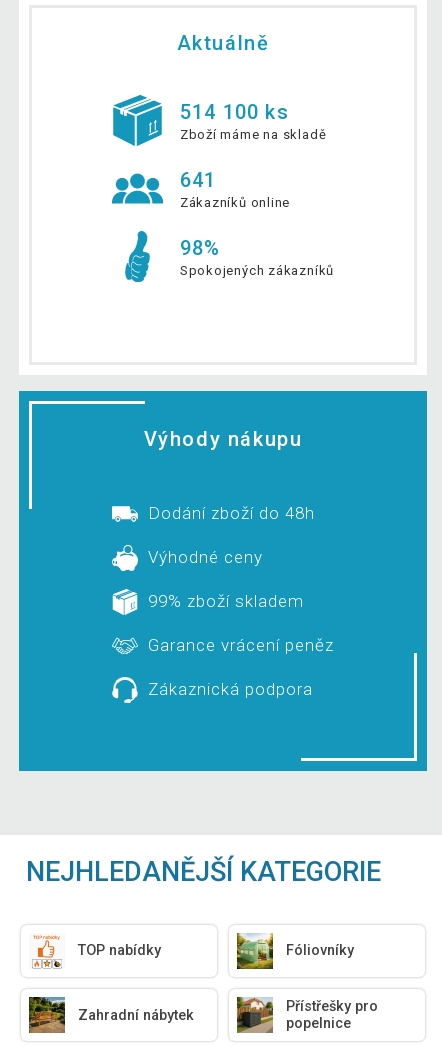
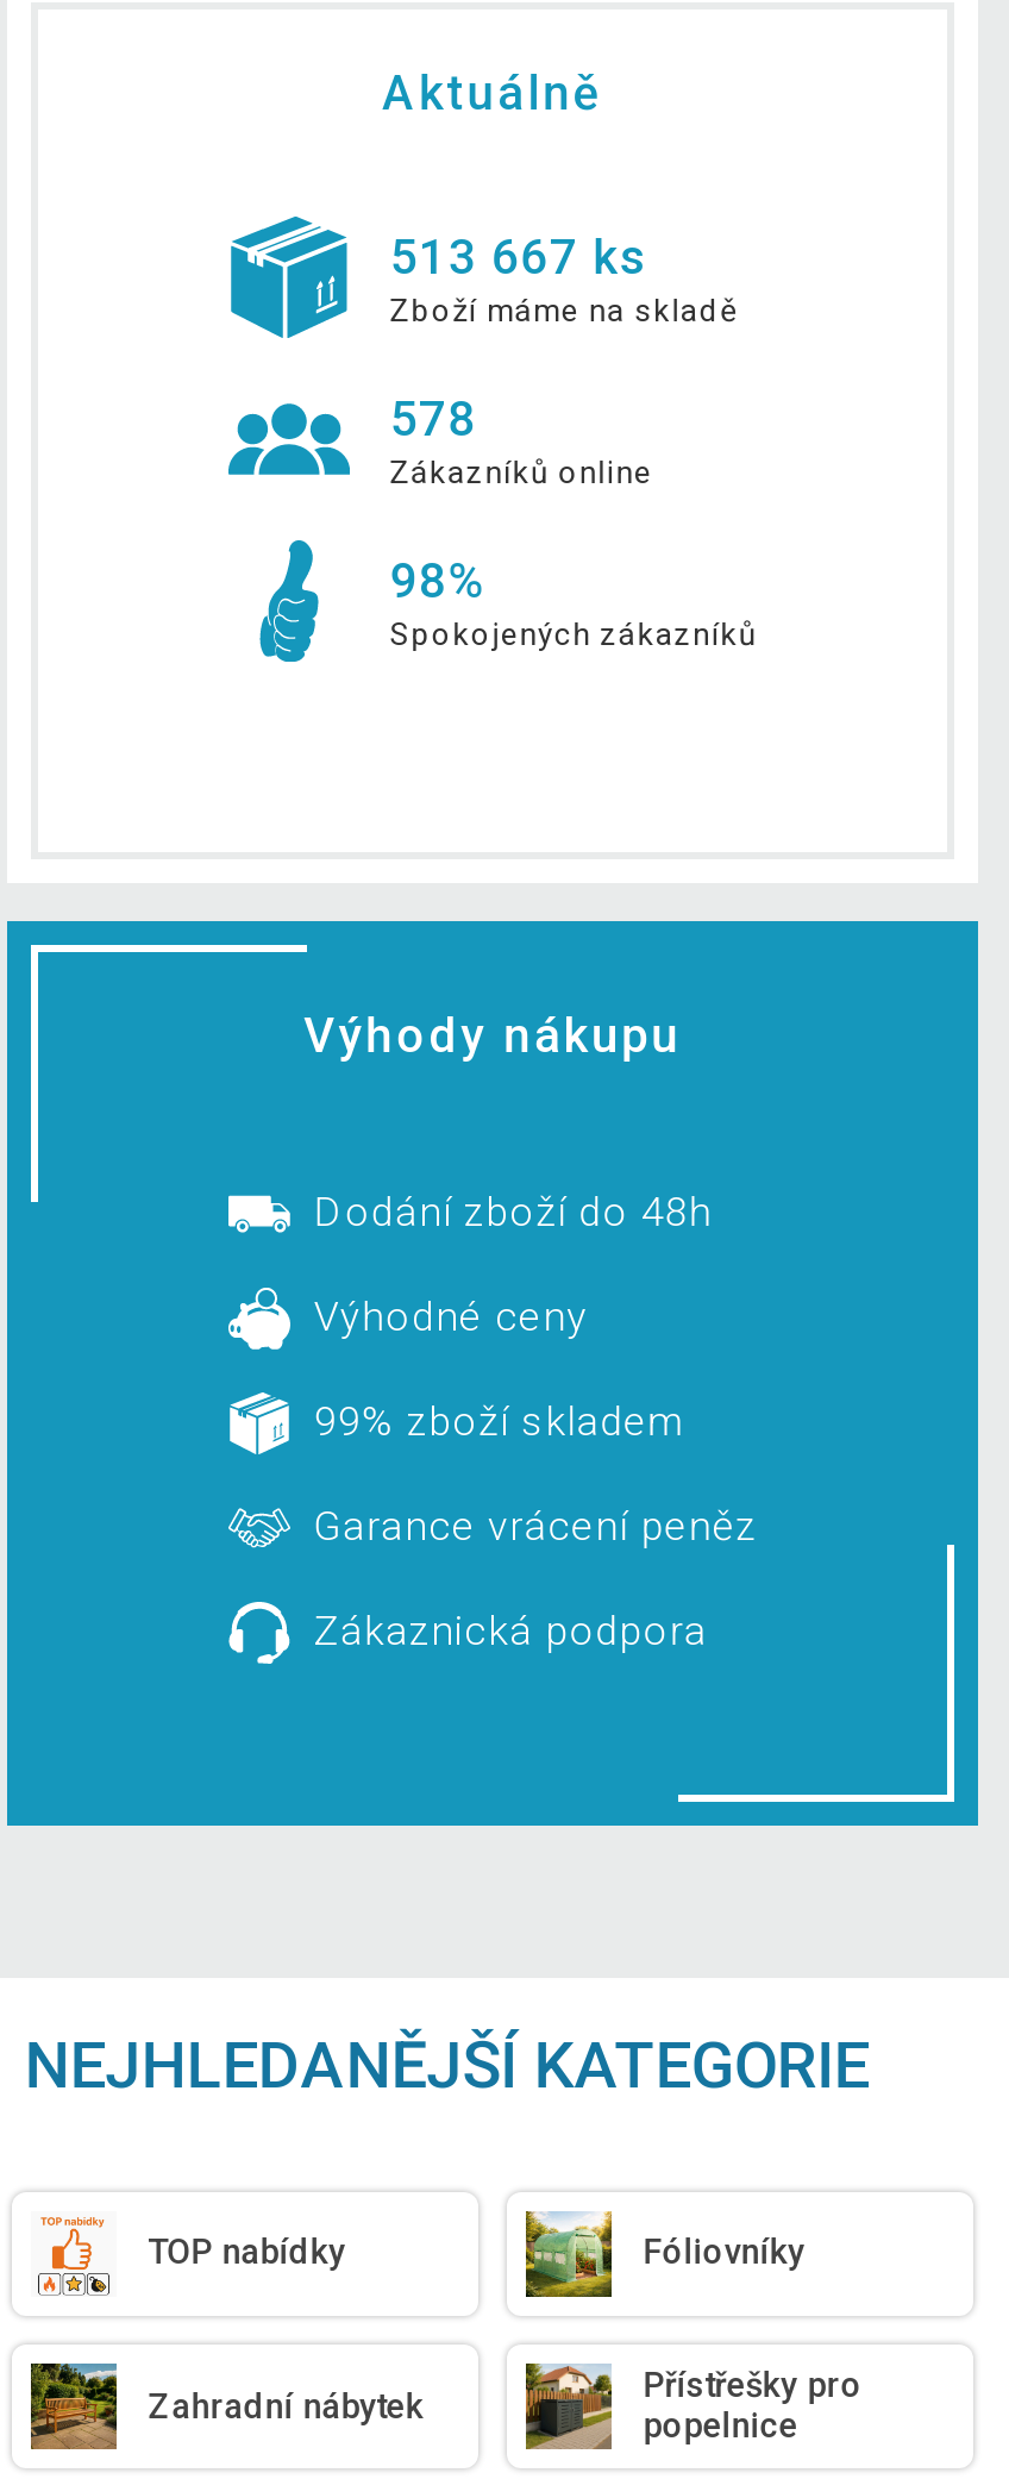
- 514 100 ks
+ 513 667 ks

- 641
+ 578
